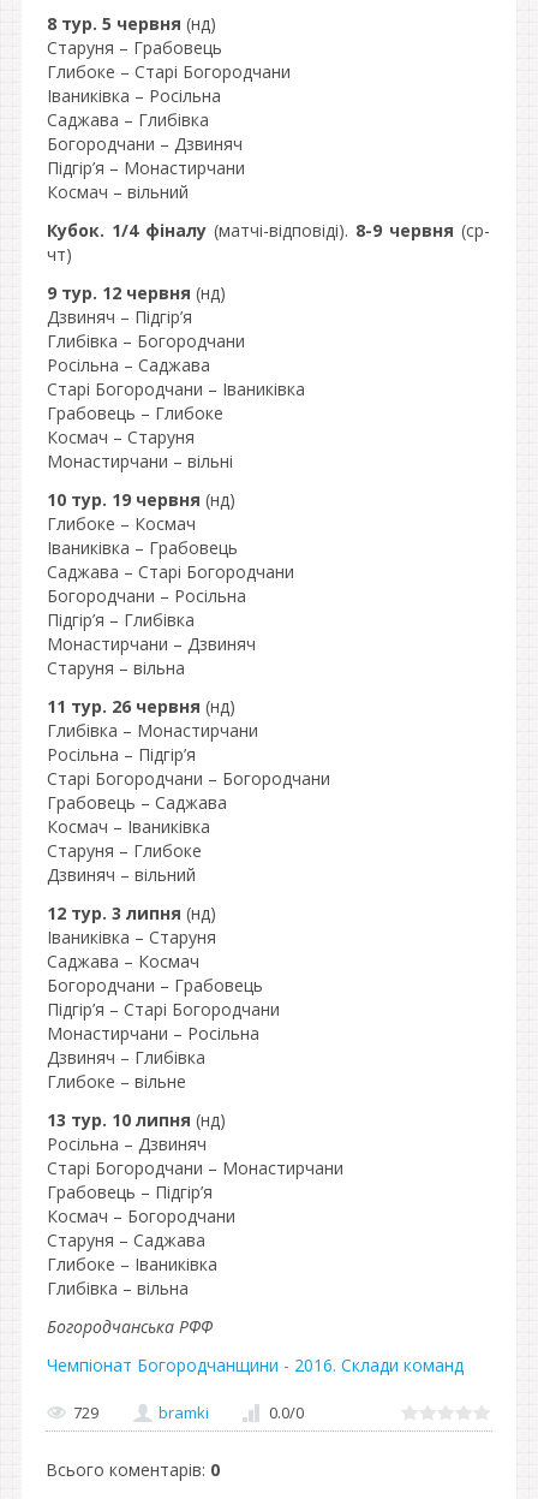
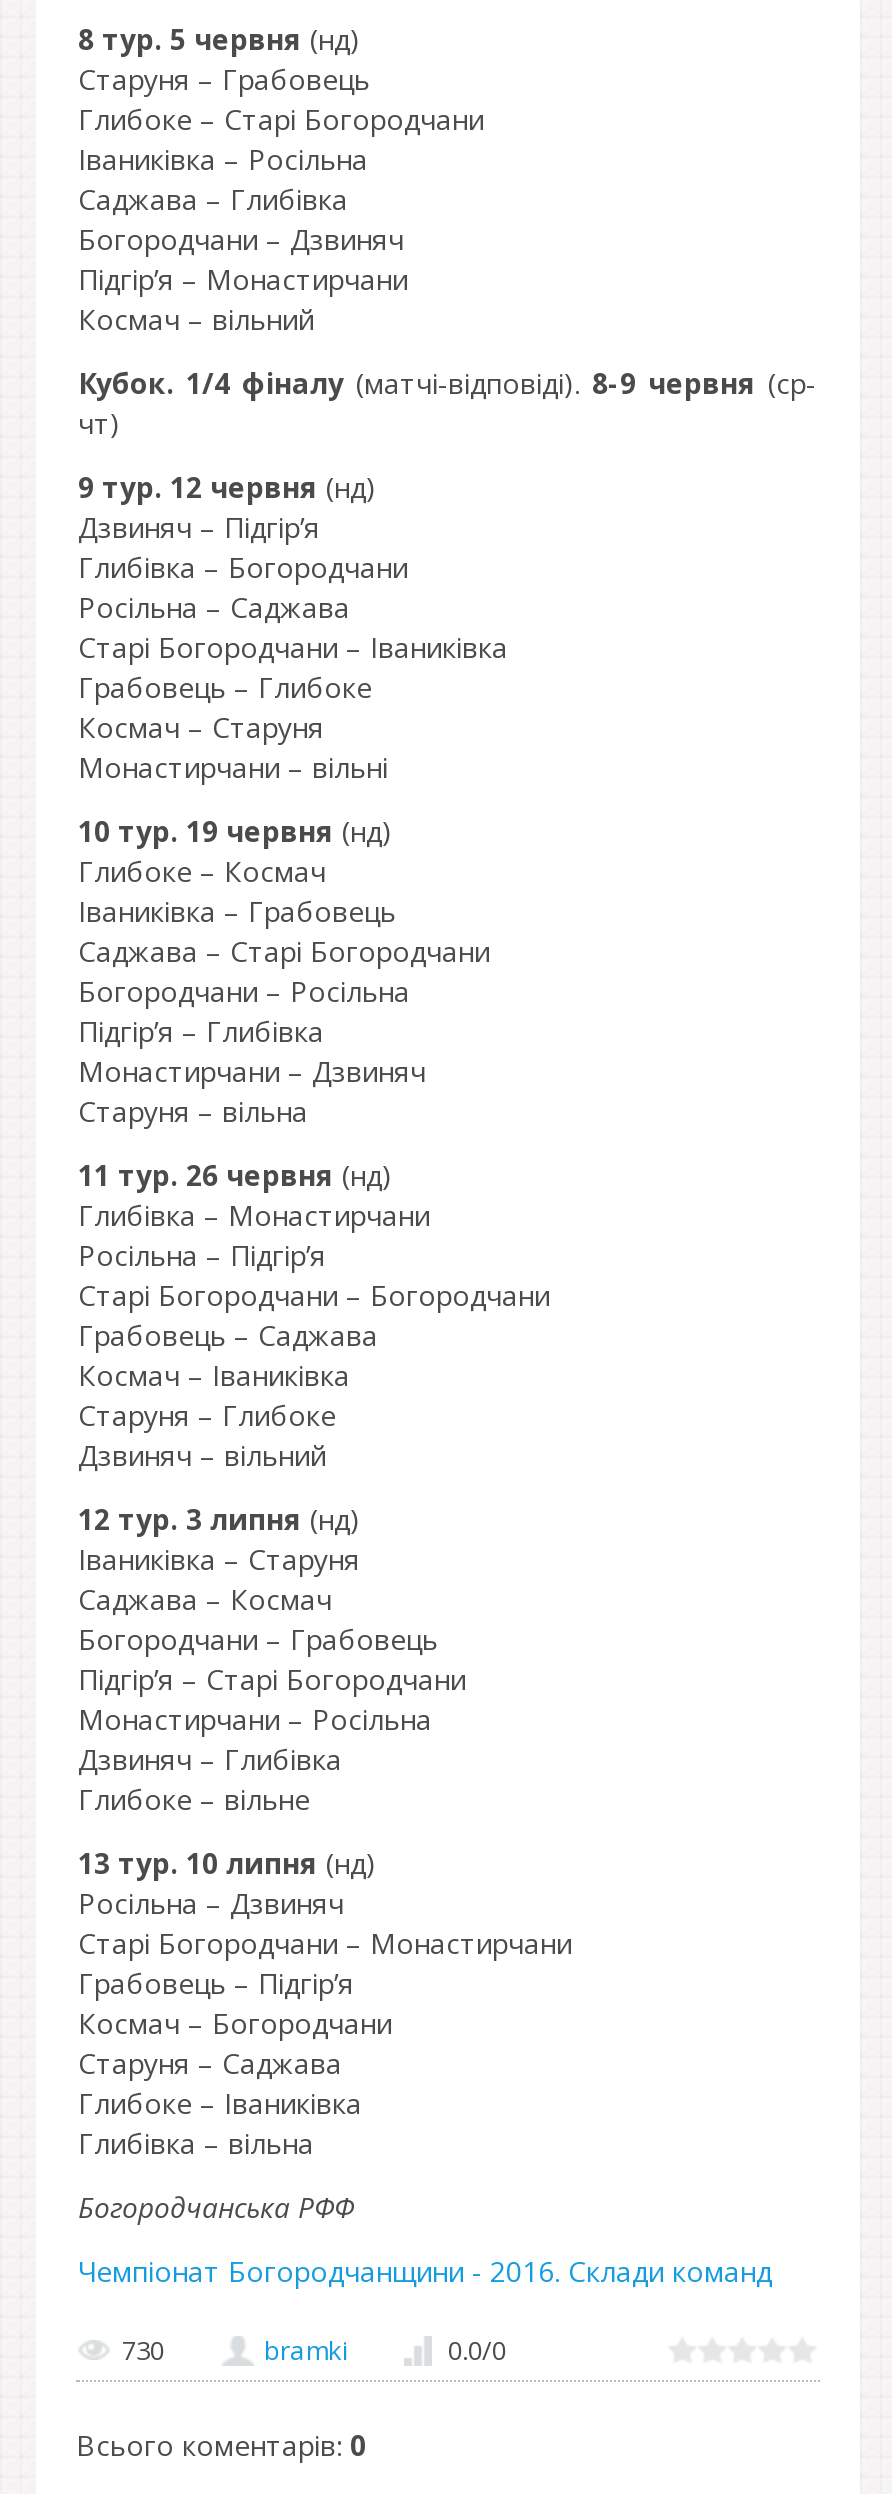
- 729
+ 730
